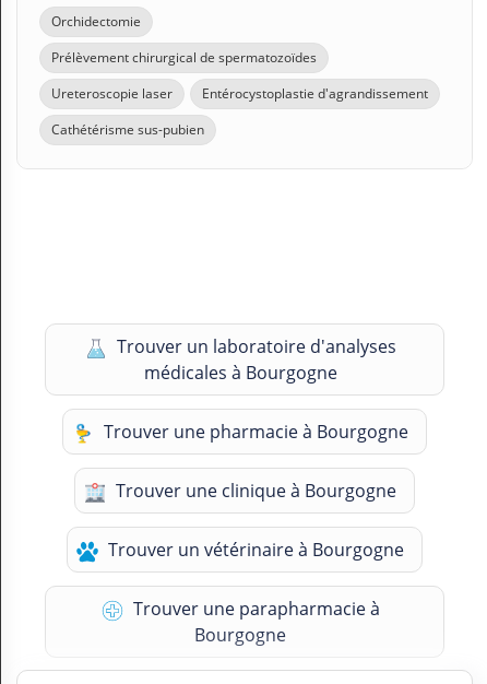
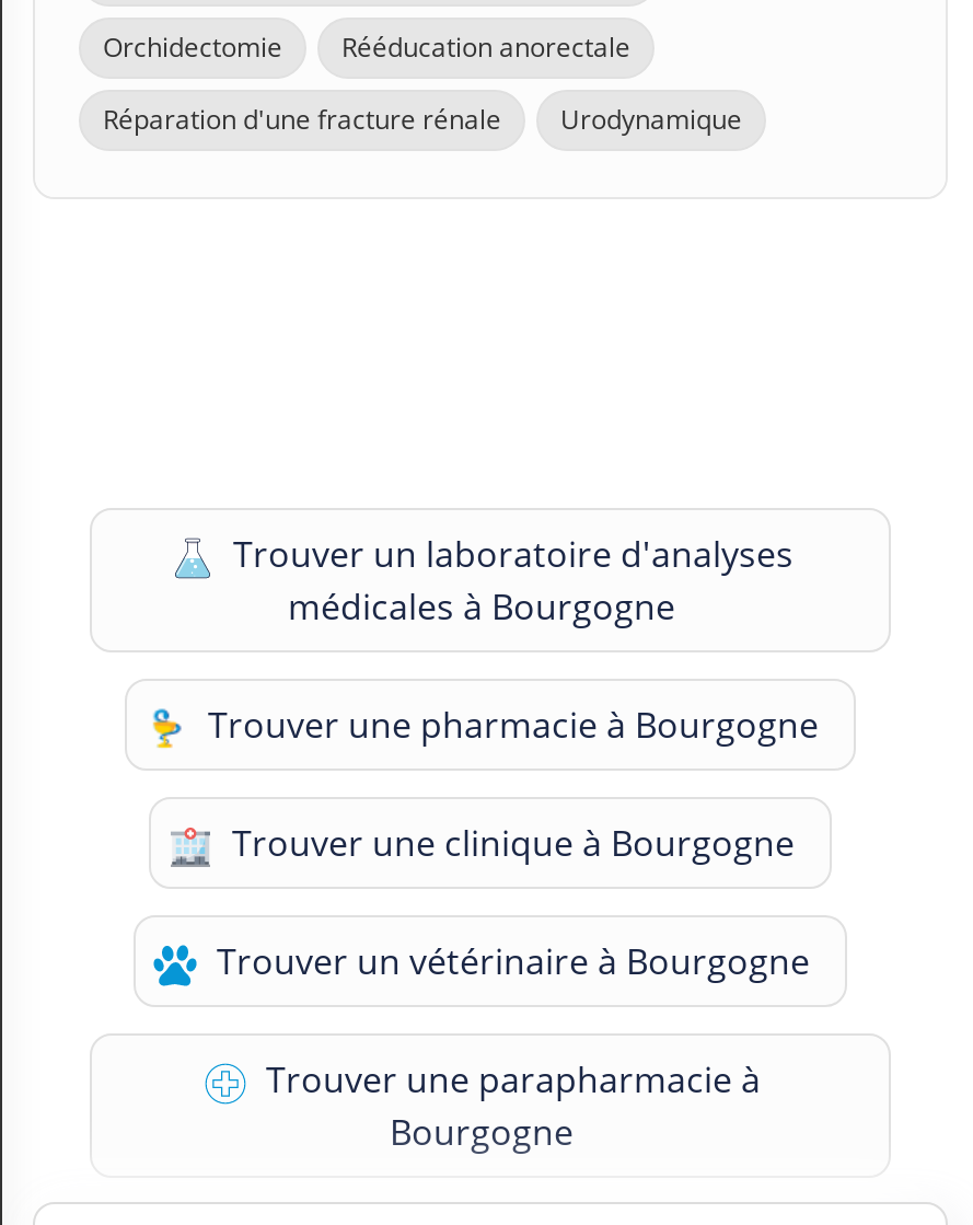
- Prélèvement chirurgical de spermatozoïdes
- Ureteroscopie laser
- Entérocystoplastie d'agrandissement
- Cathétérisme sus-pubien
+ Rééducation anorectale
+ Réparation d'une fracture rénale
+ Urodynamique
